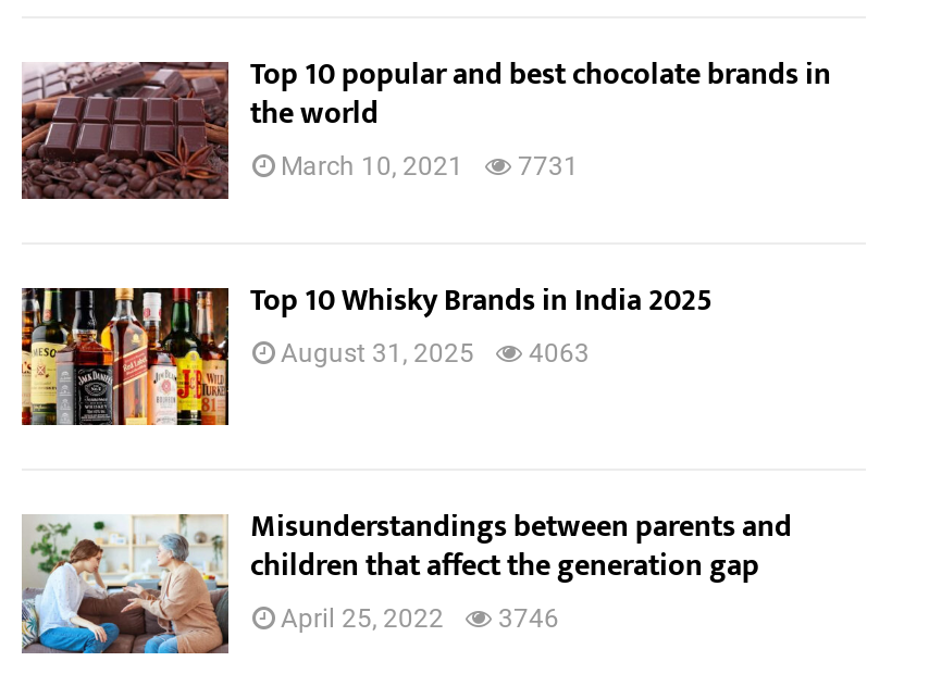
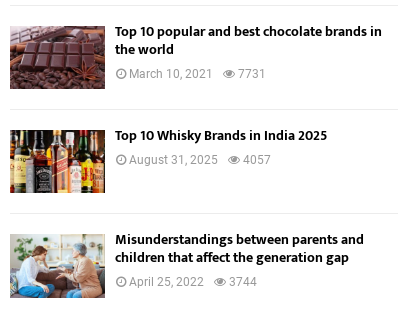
- August 31, 2025 4063
+ August 31, 2025 4057

- April 25, 2022 3746
+ April 25, 2022 3744
